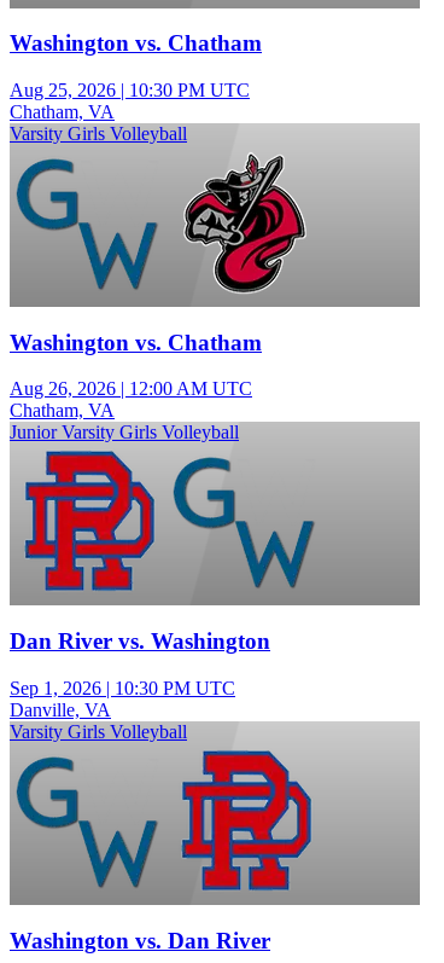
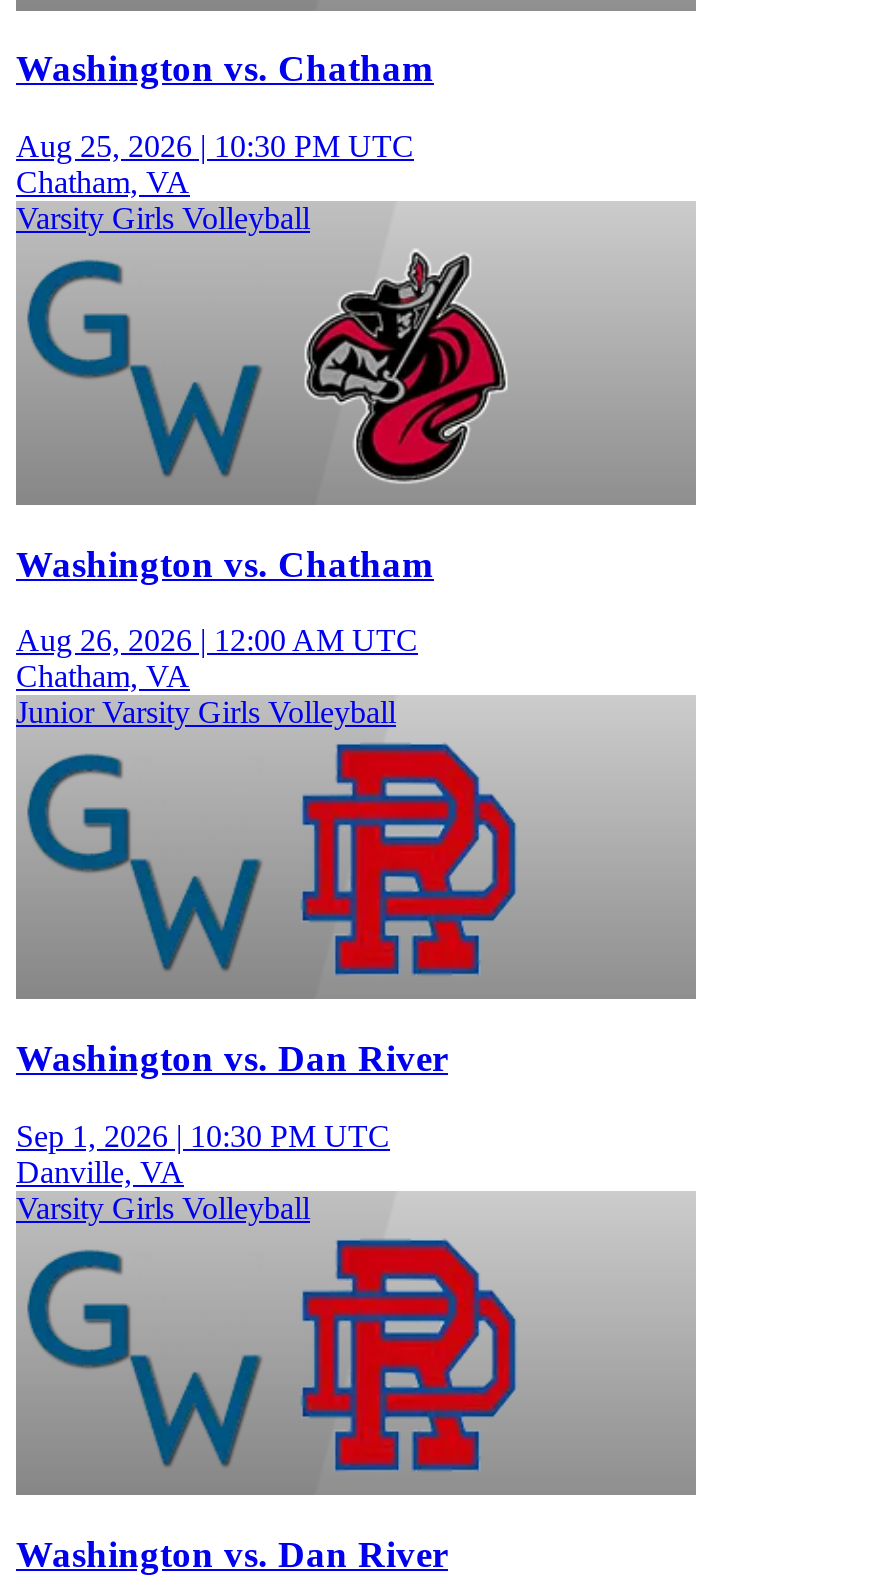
- [image]
- Dan River vs. Washington
+ [image]
+ Washington vs. Dan River

- [image]
+ [image]
